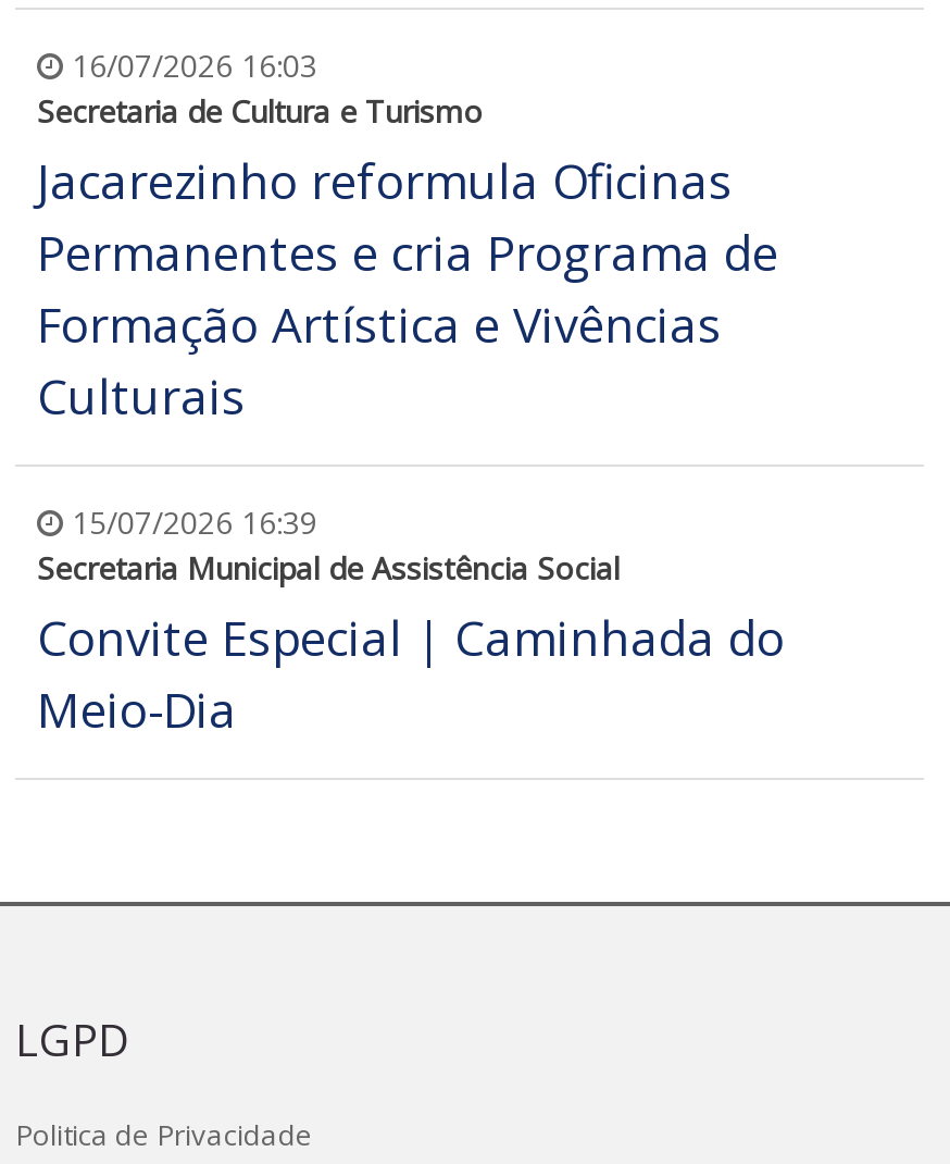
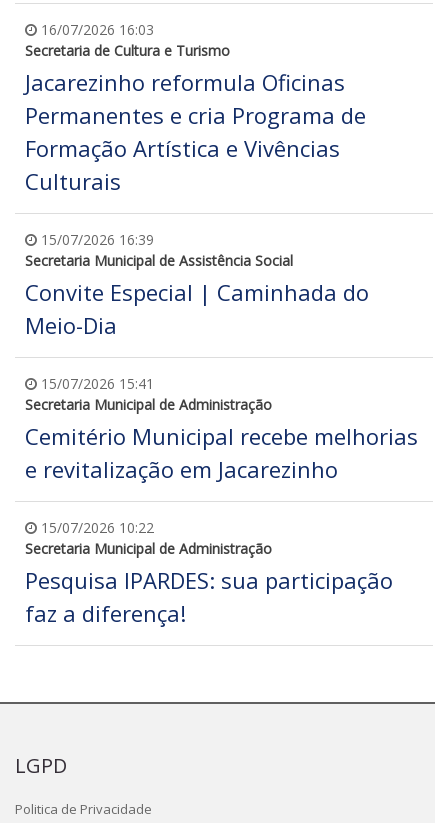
+ 15/07/2026 15:41
+ Secretaria Municipal de Administração
+ Cemitério Municipal recebe melhorias
+ e revitalização em Jacarezinho
+ 15/07/2026 10:22
+ Secretaria Municipal de Administração
+ Pesquisa IPARDES: sua participação
+ faz a diferença!
